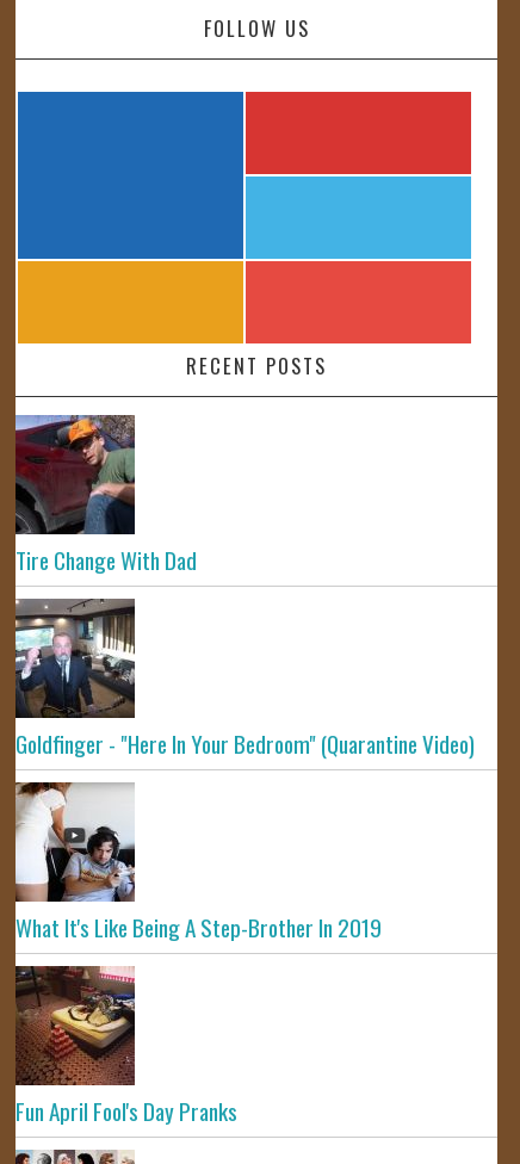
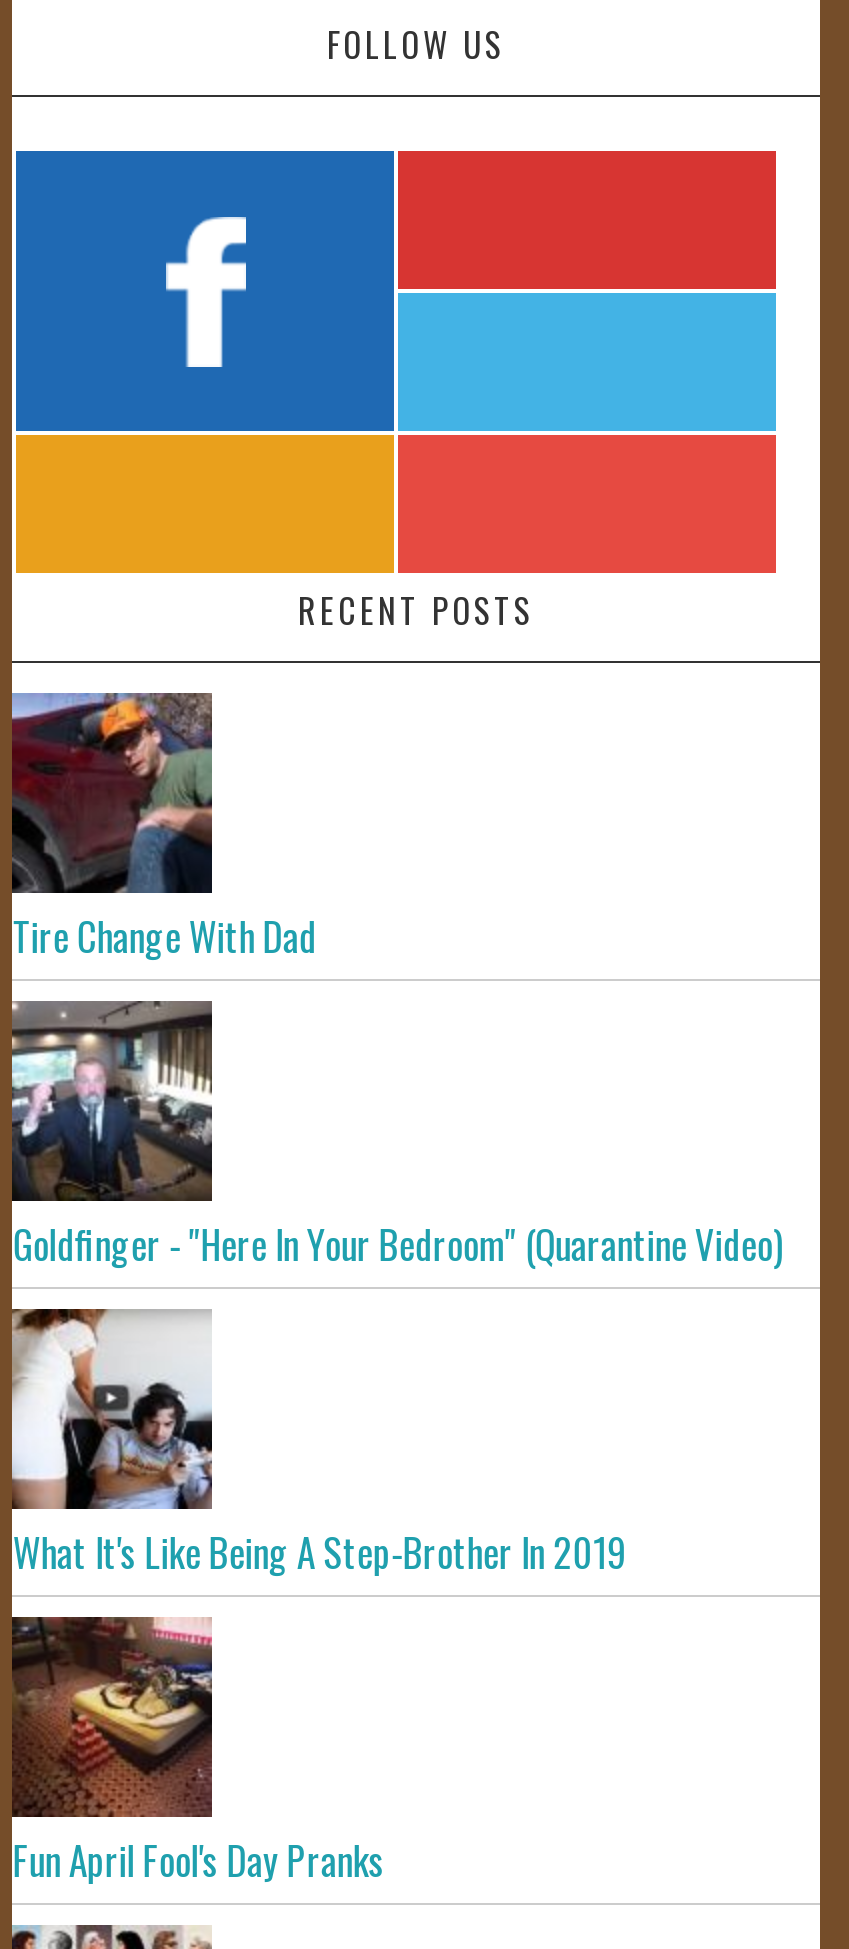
+ [image]
